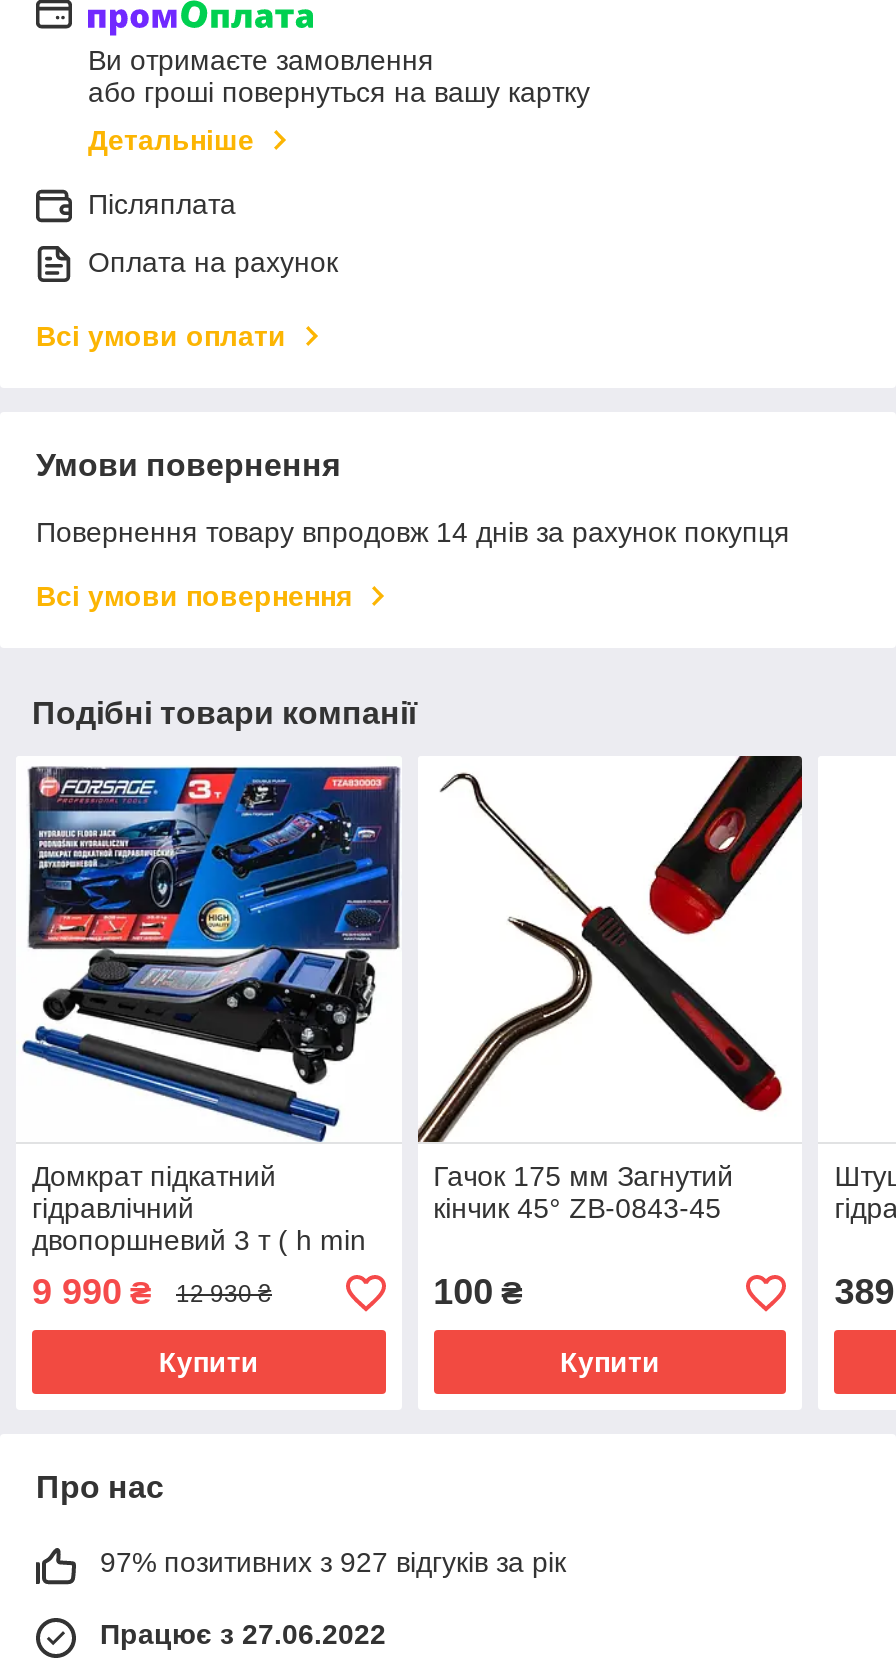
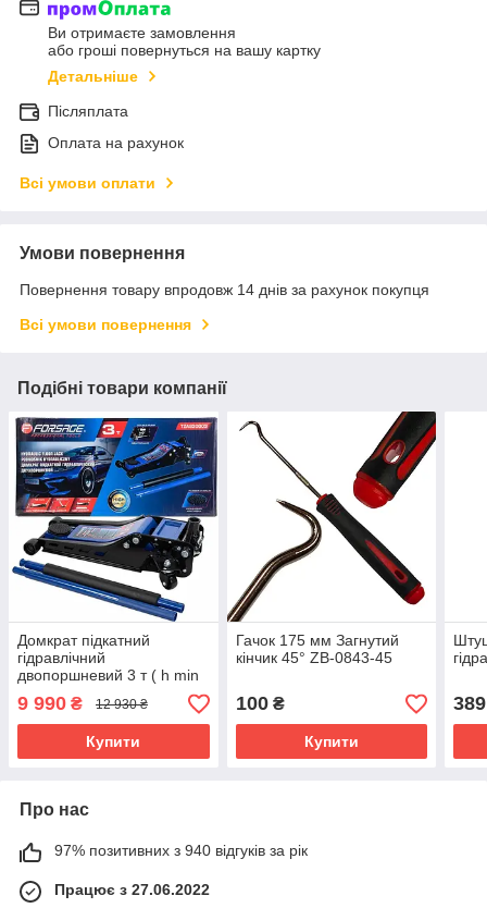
- 97% позитивних з 927 відгуків за рік
+ 97% позитивних з 940 відгуків за рік
